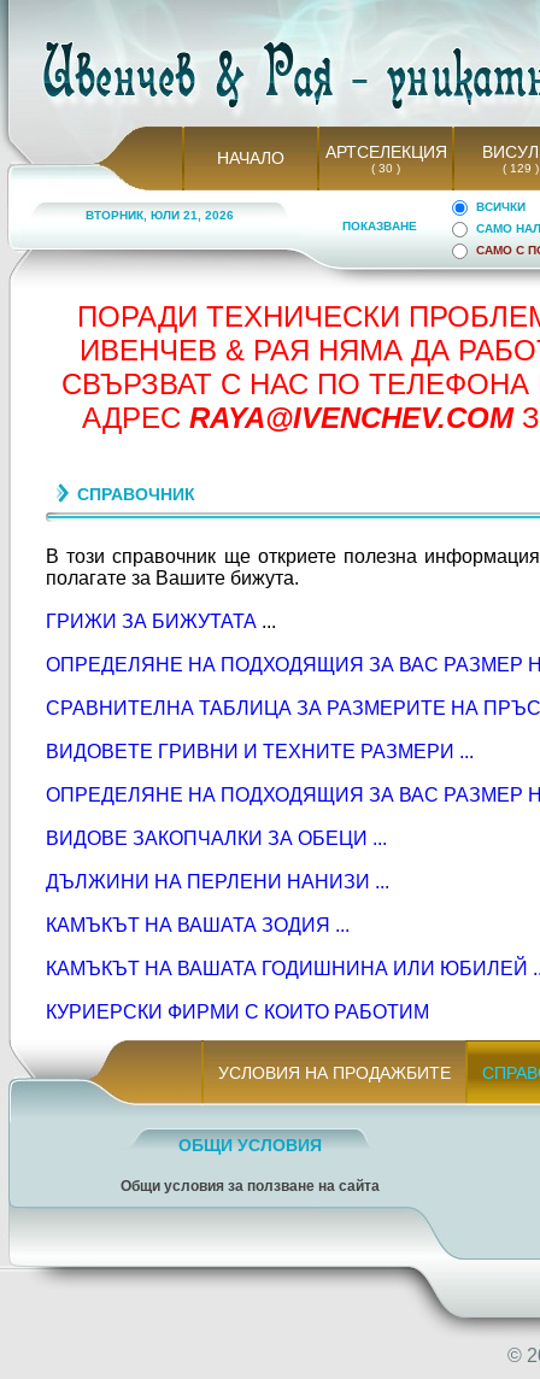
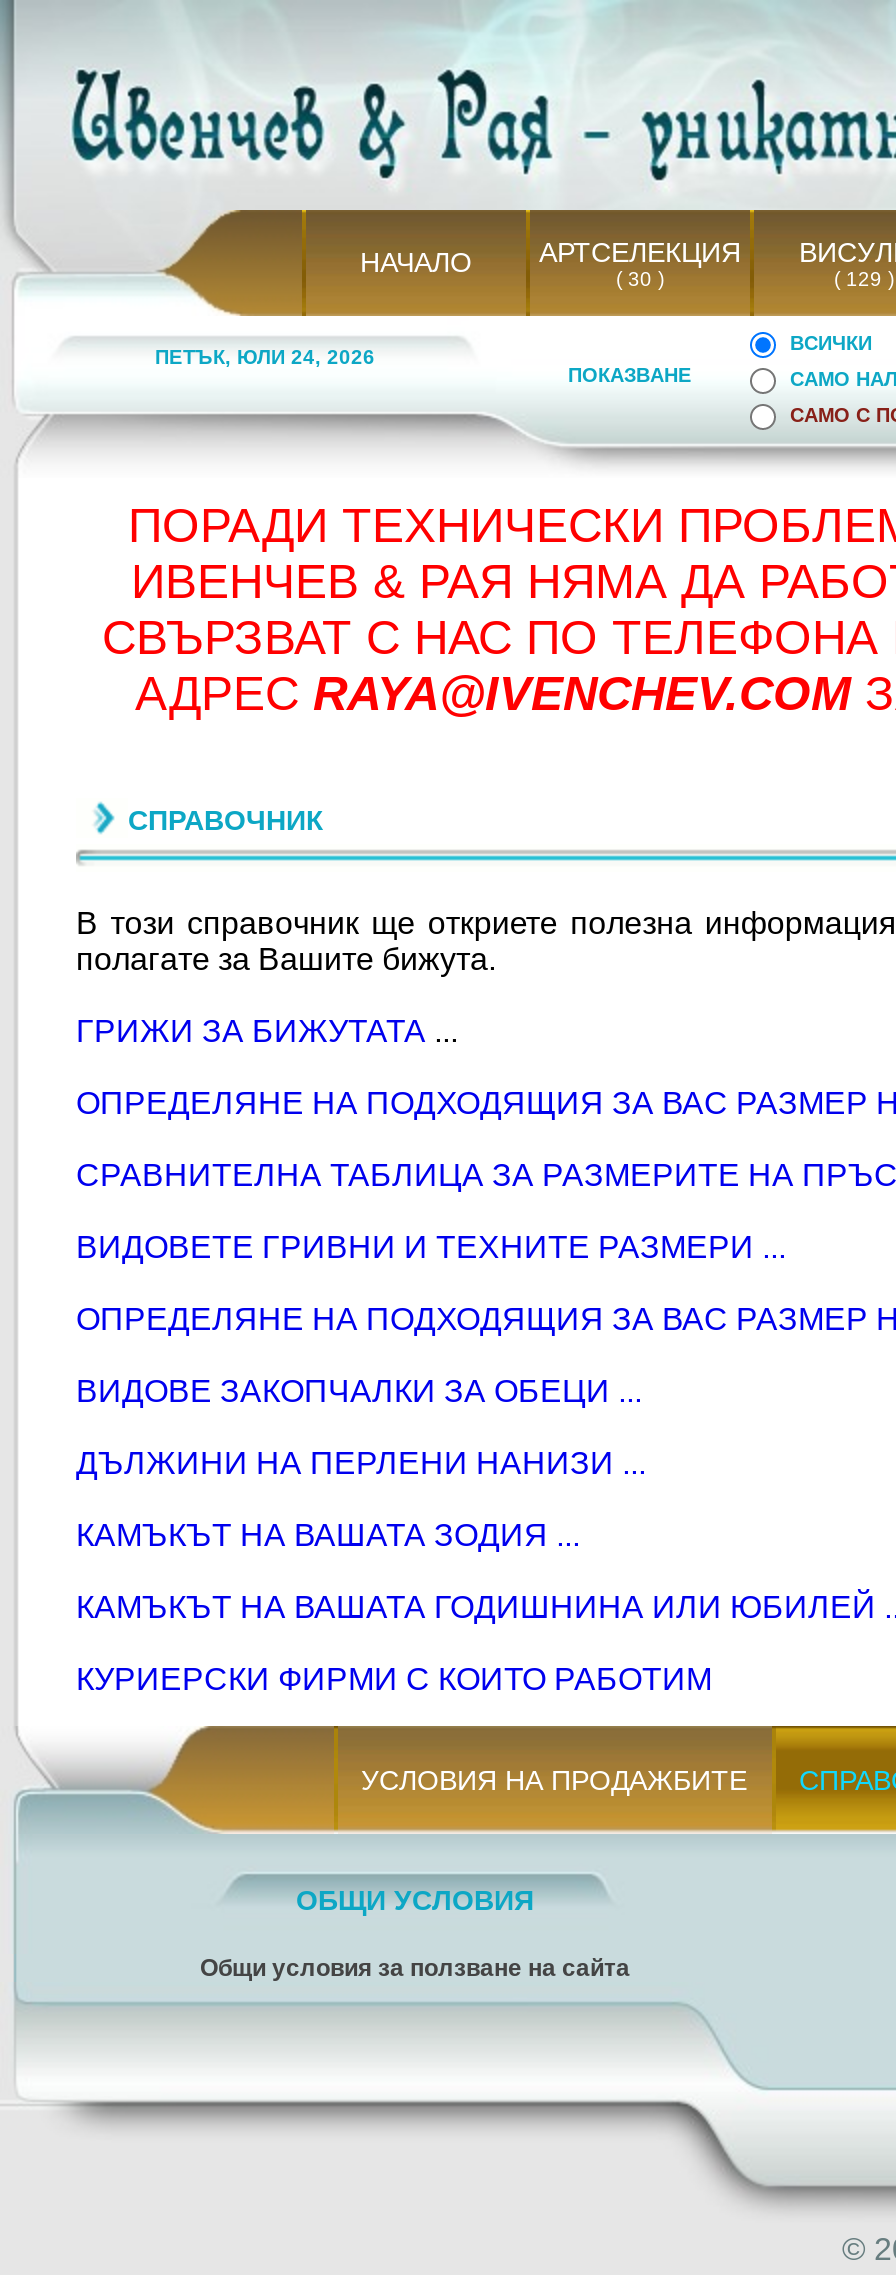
- ВТОРНИК, ЮЛИ 21, 2026
+ ПЕТЪК, ЮЛИ 24, 2026
